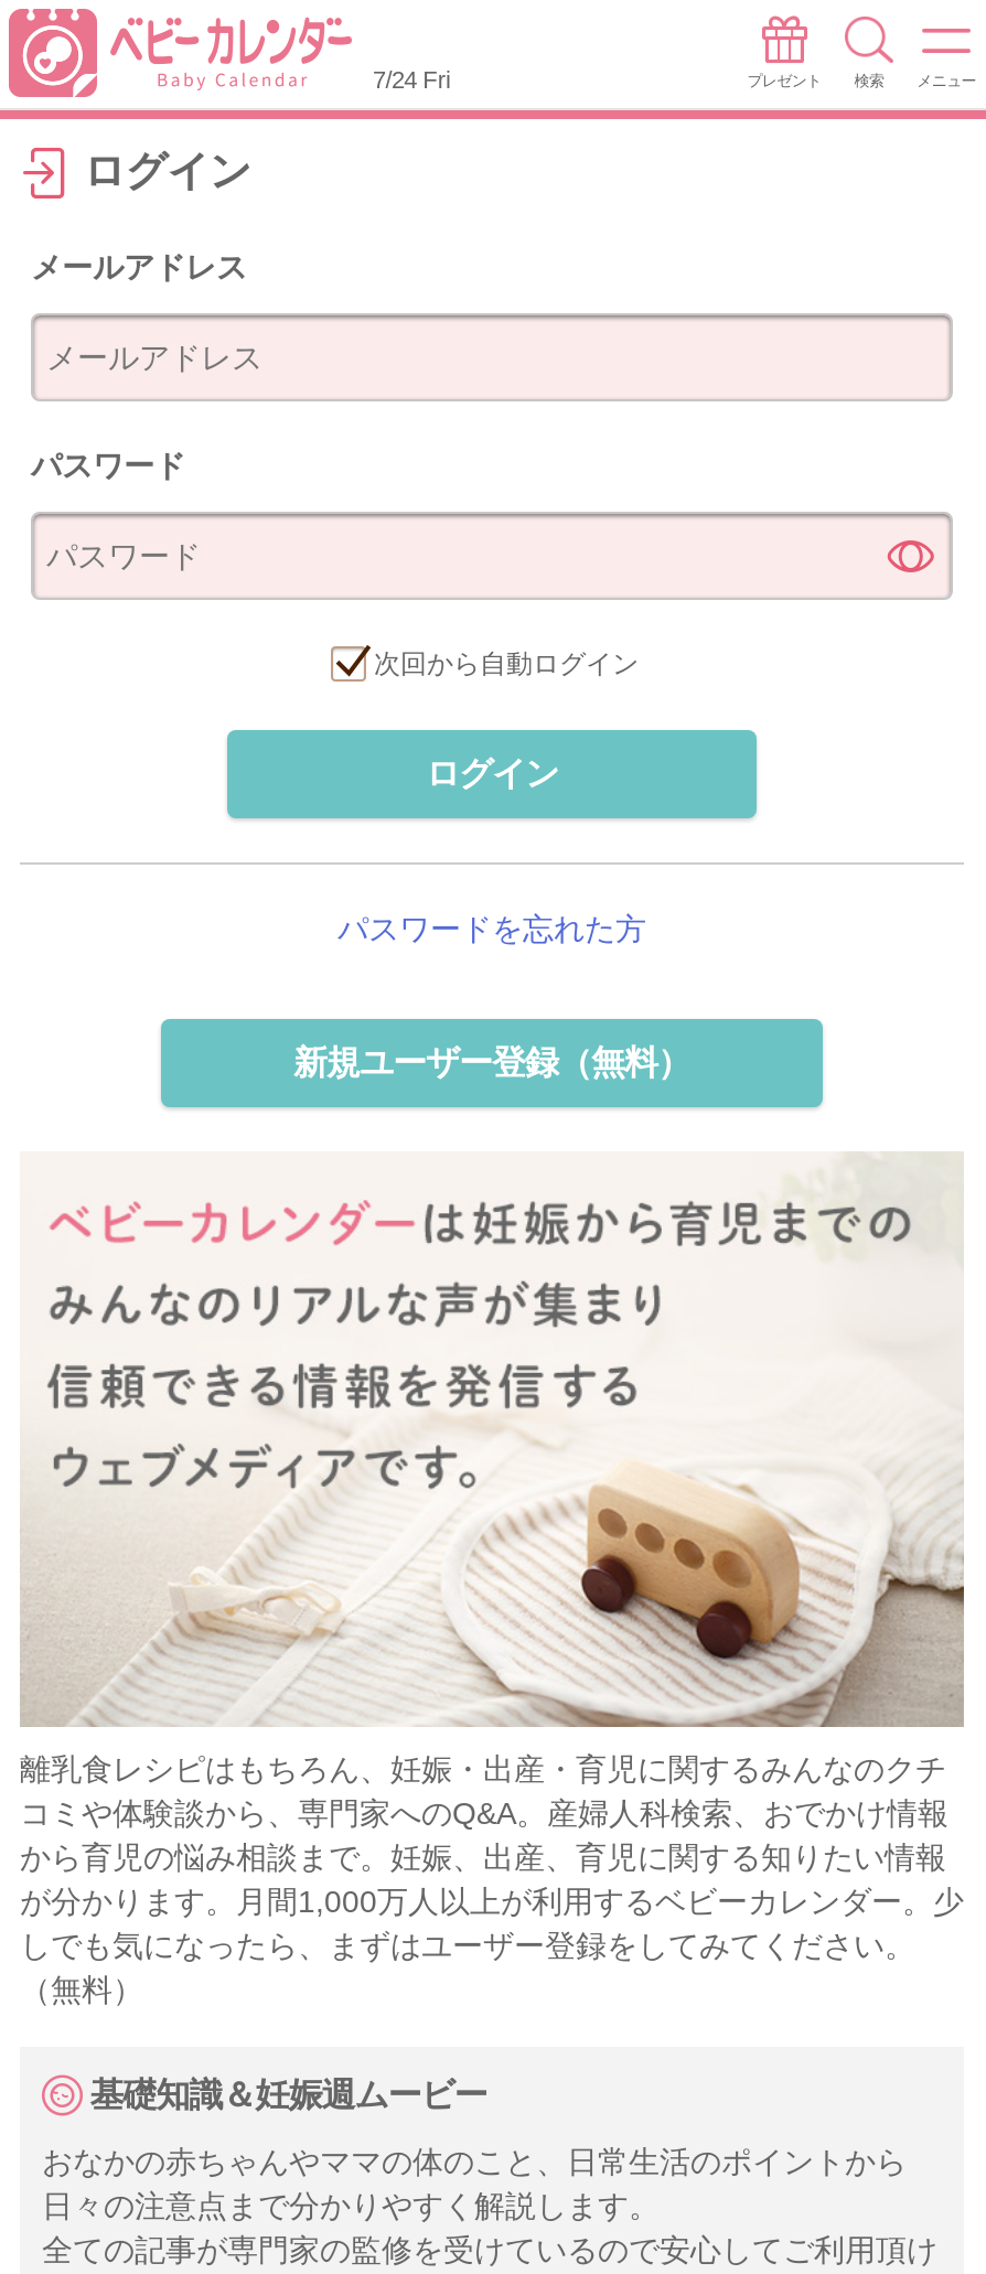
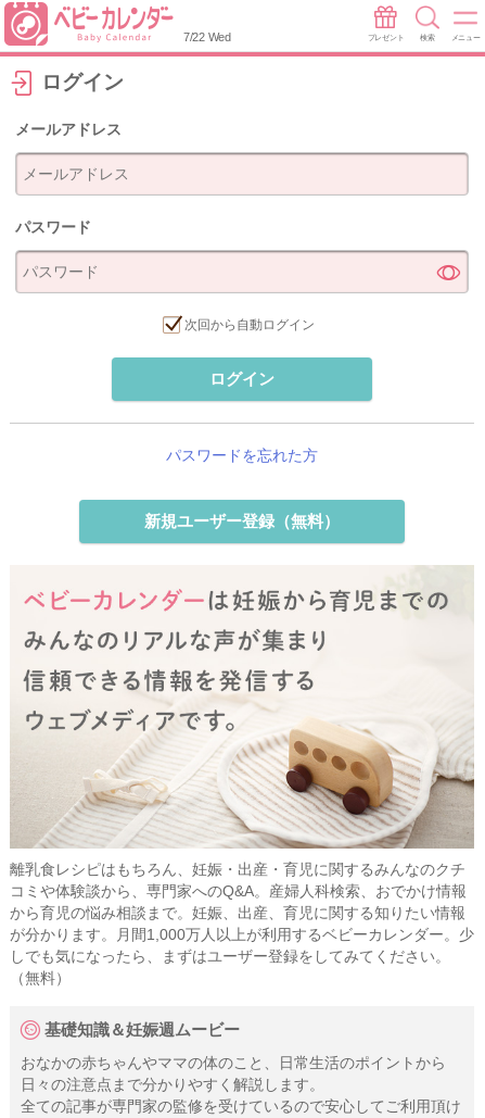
- 7/24 Fri
+ 7/22 Wed
